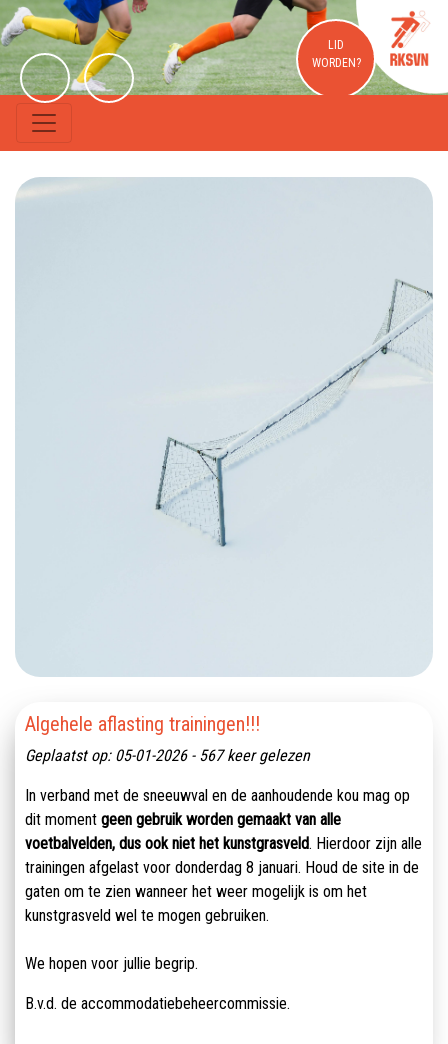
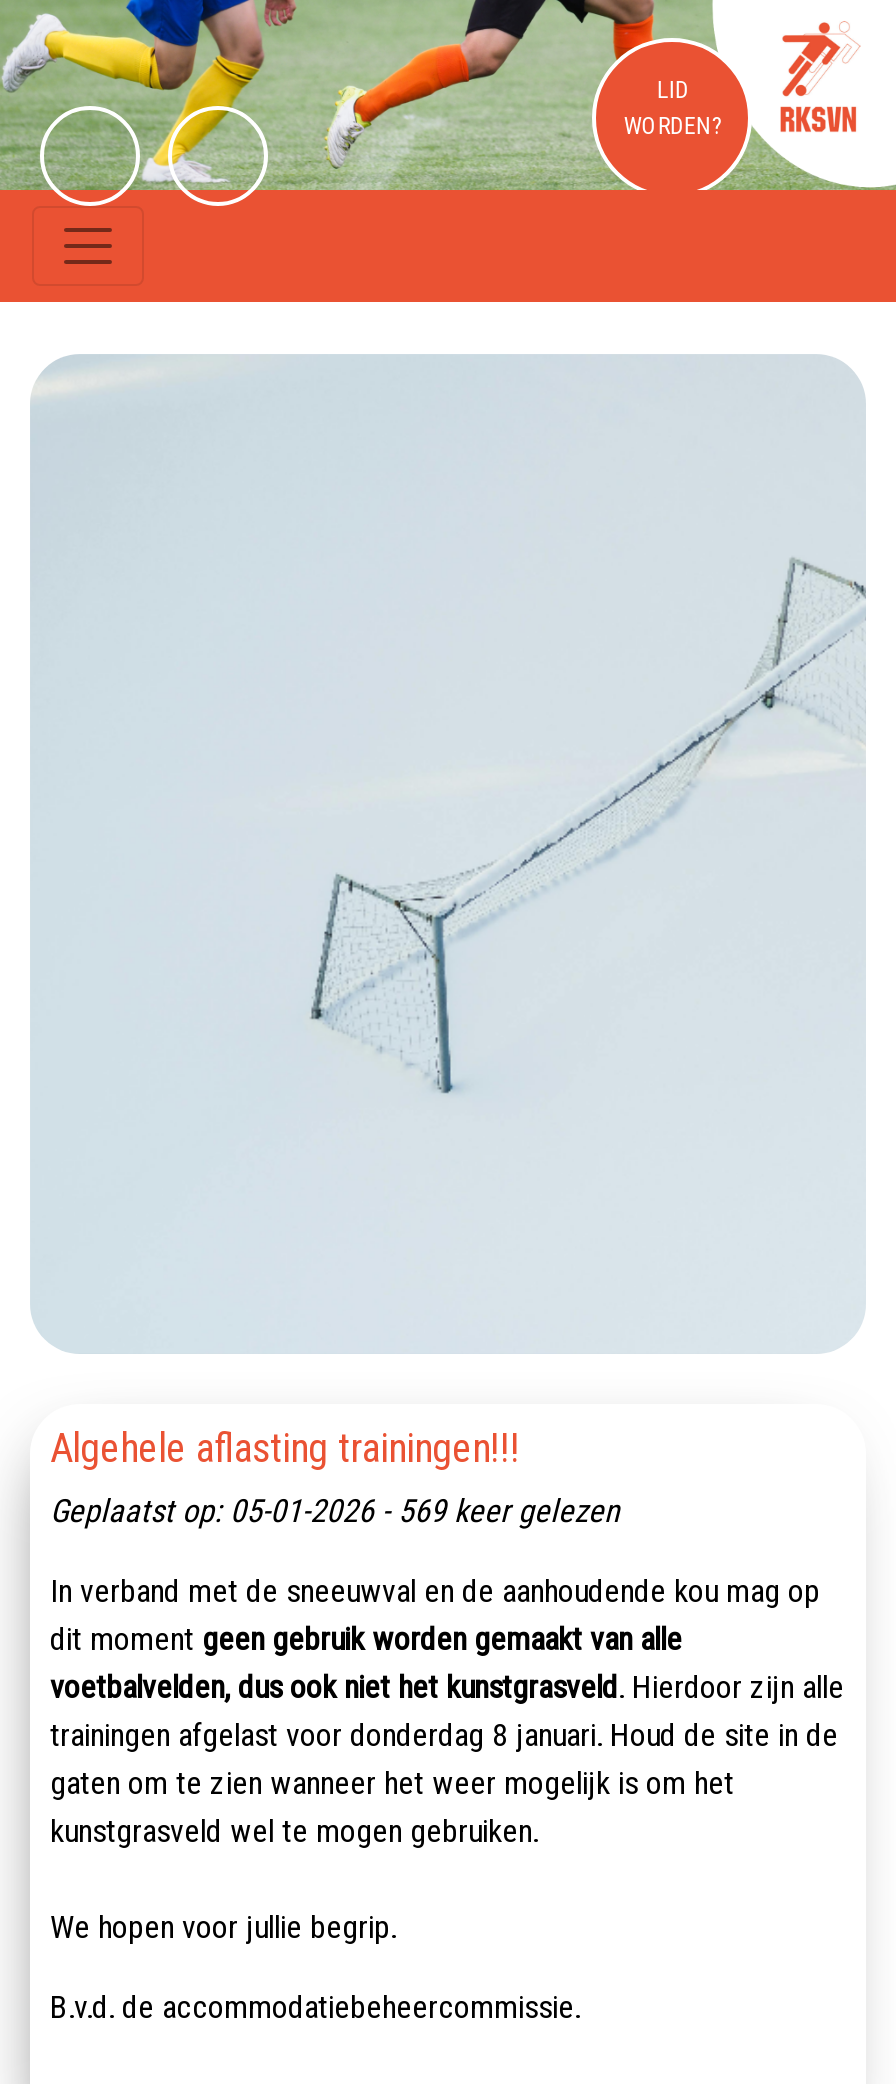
- Geplaatst op: 05-01-2026 - 567 keer gelezen
+ Geplaatst op: 05-01-2026 - 569 keer gelezen
